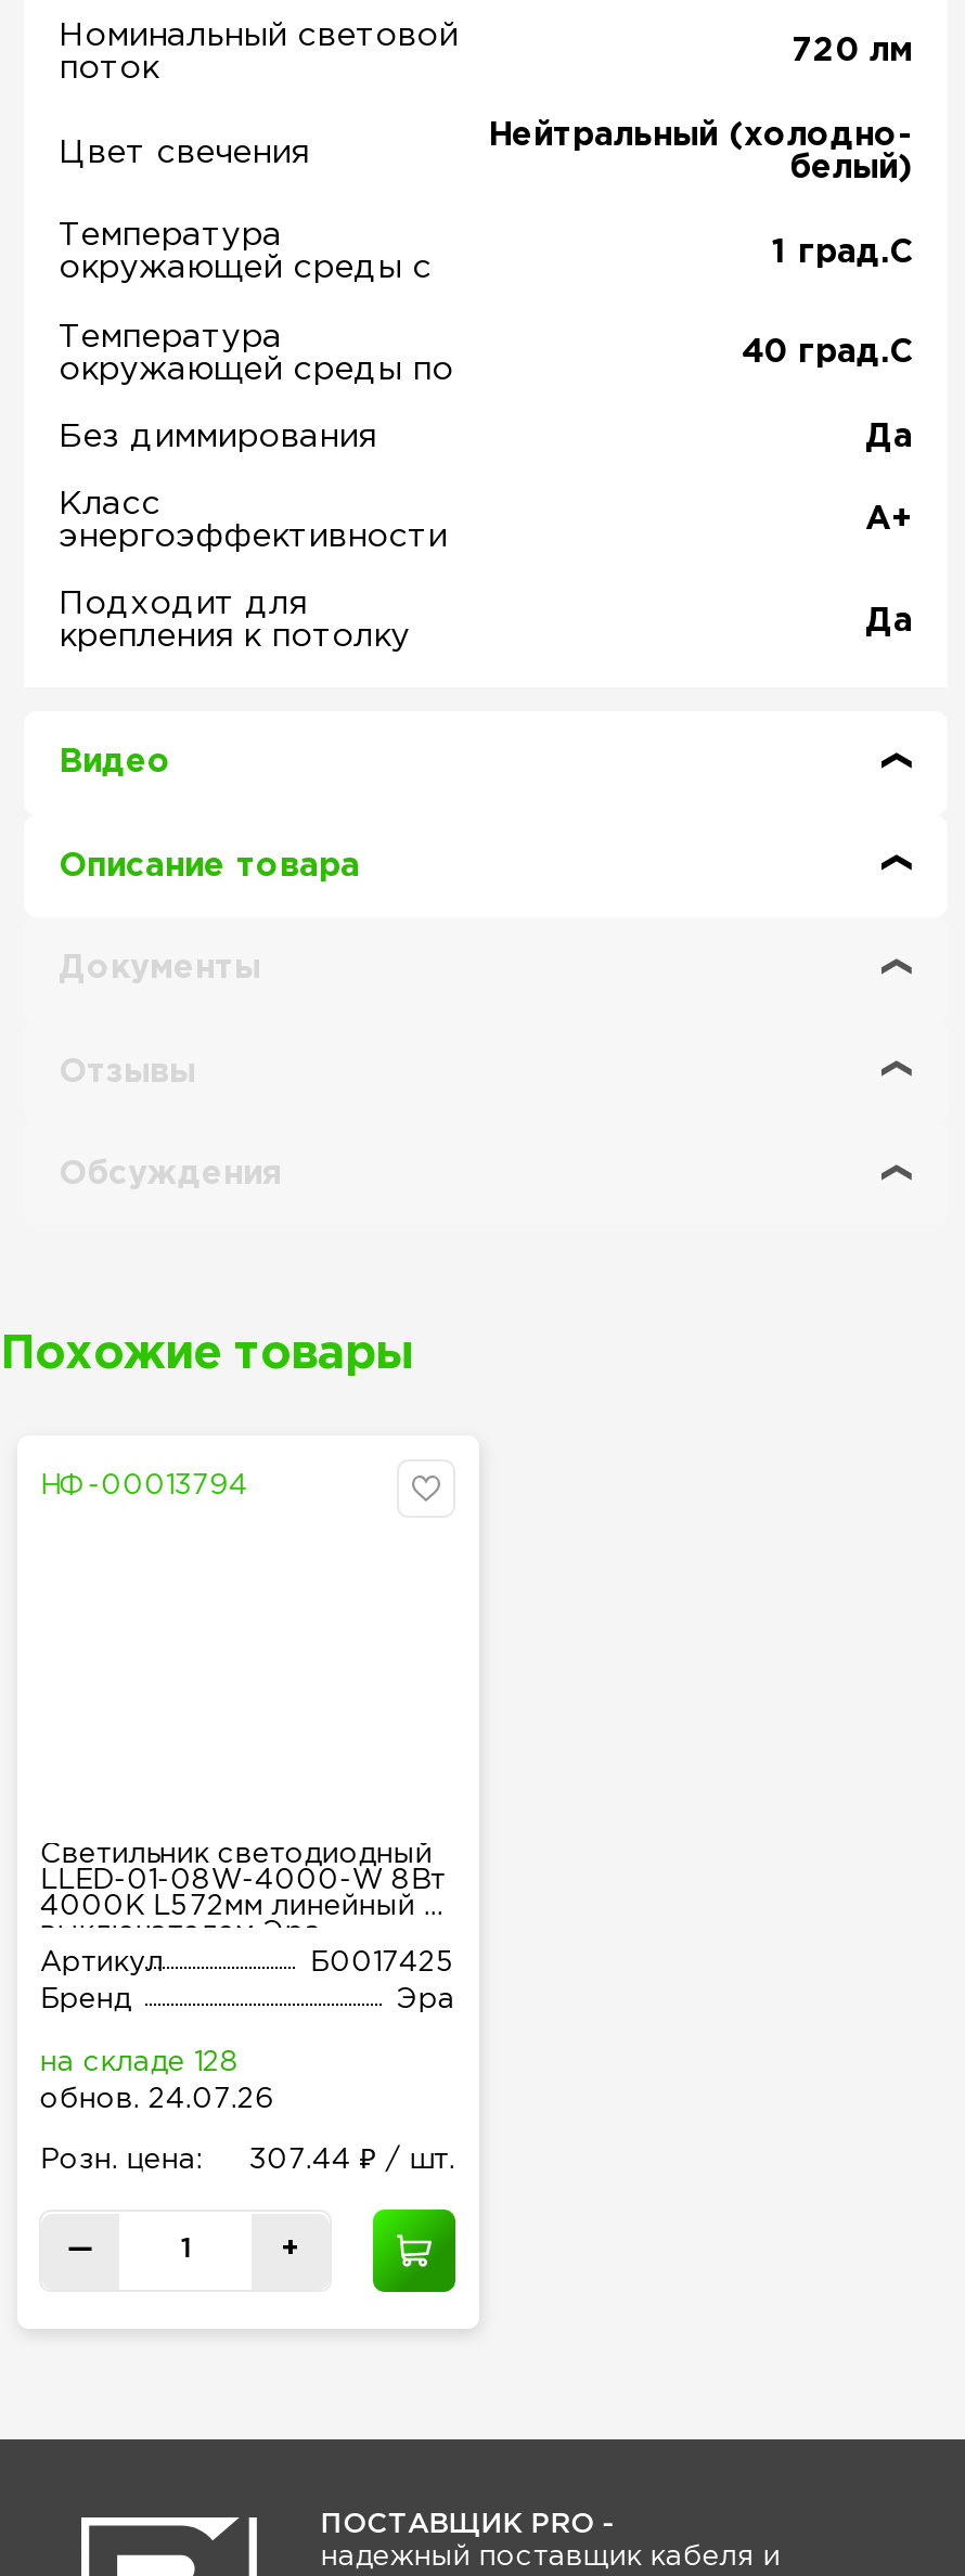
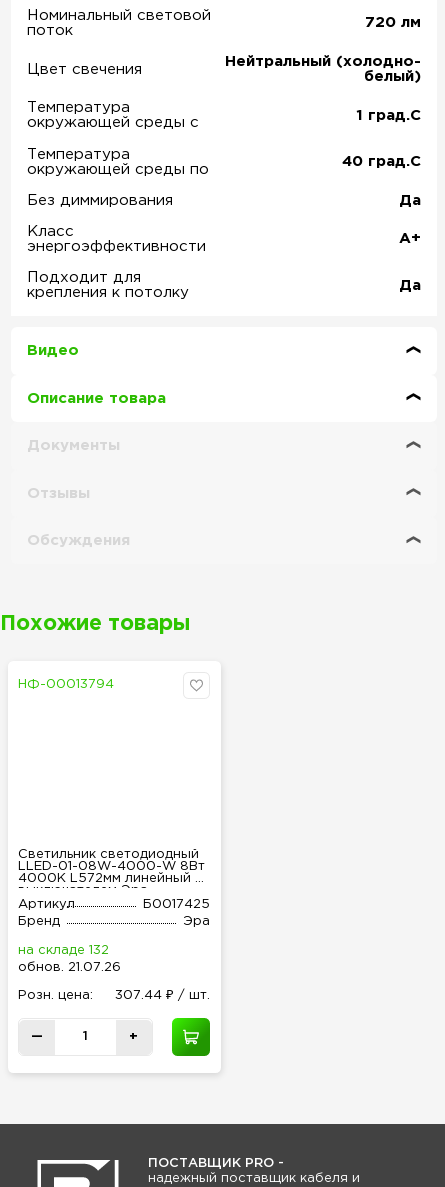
- на складе 128
+ на складе 132

- обнов. 24.07.26
+ обнов. 21.07.26
